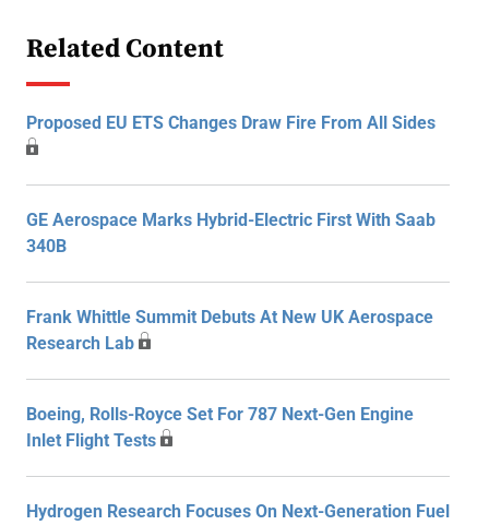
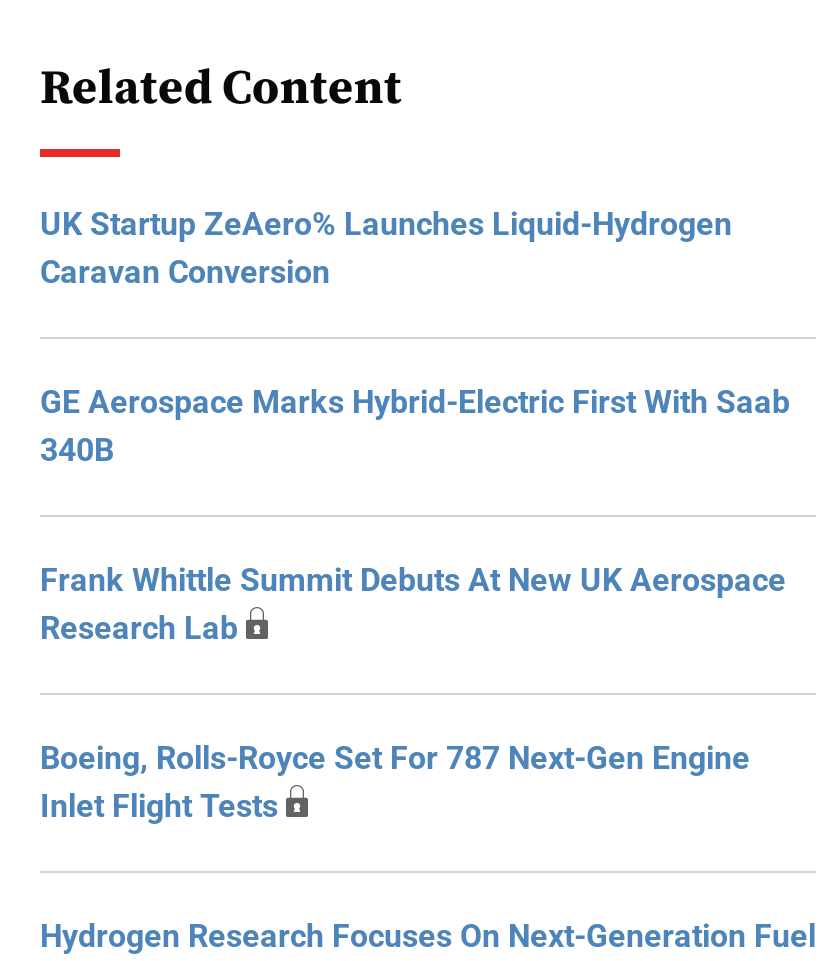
- Proposed EU ETS Changes Draw Fire From All Sides
+ UK Startup ZeAero% Launches Liquid-Hydrogen
+ Caravan Conversion
